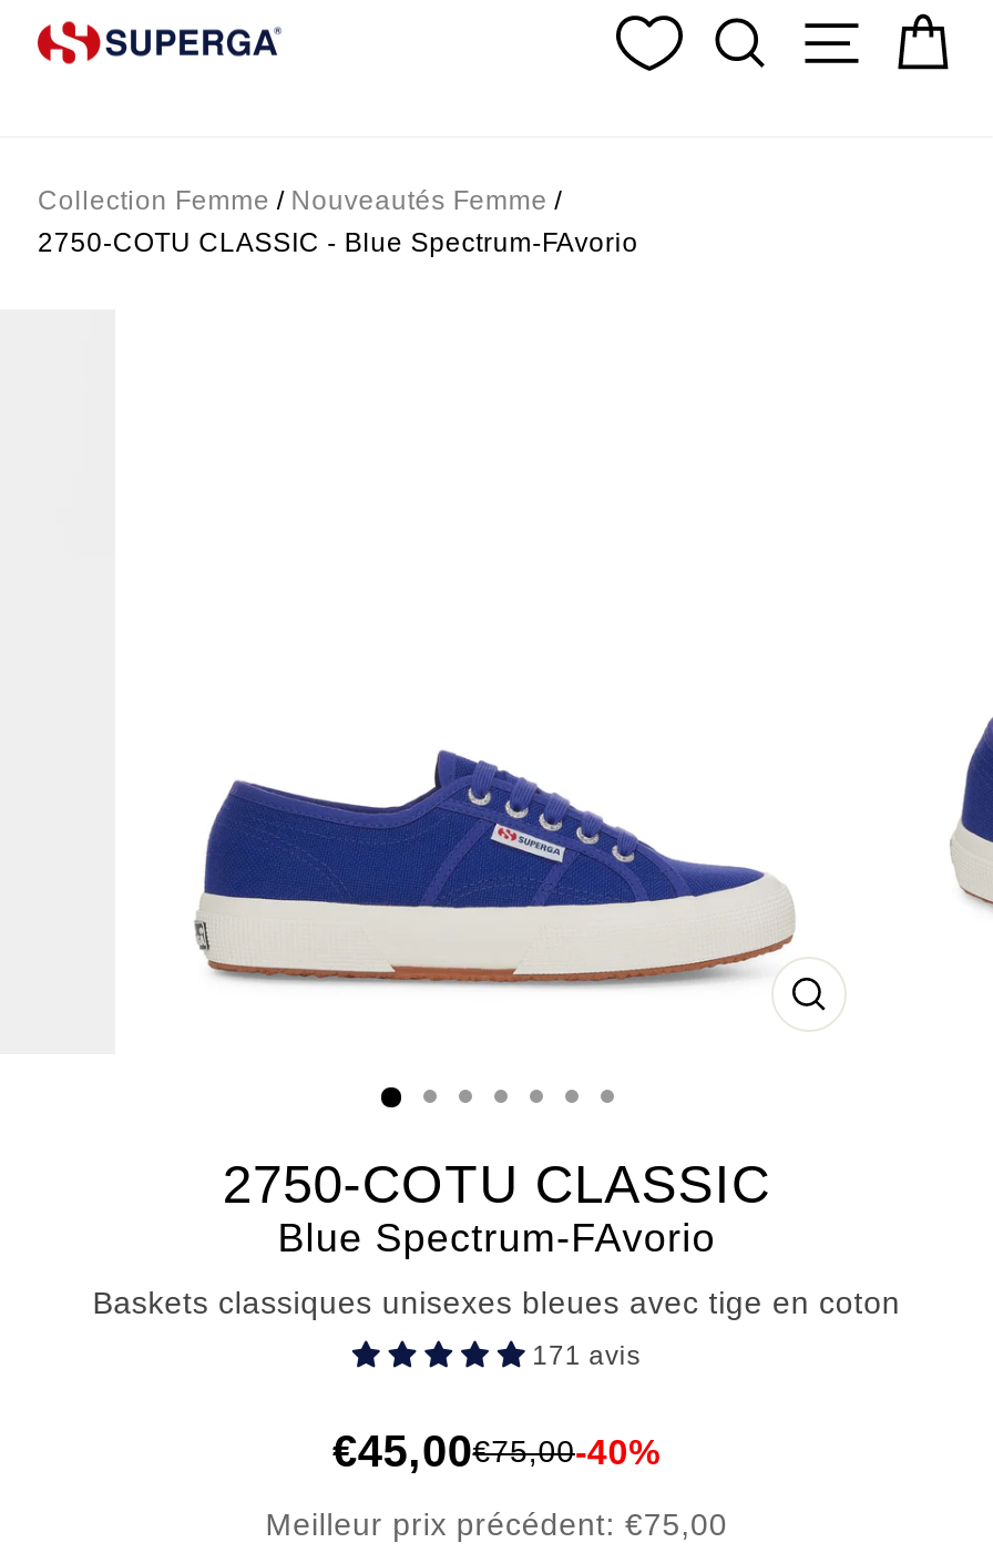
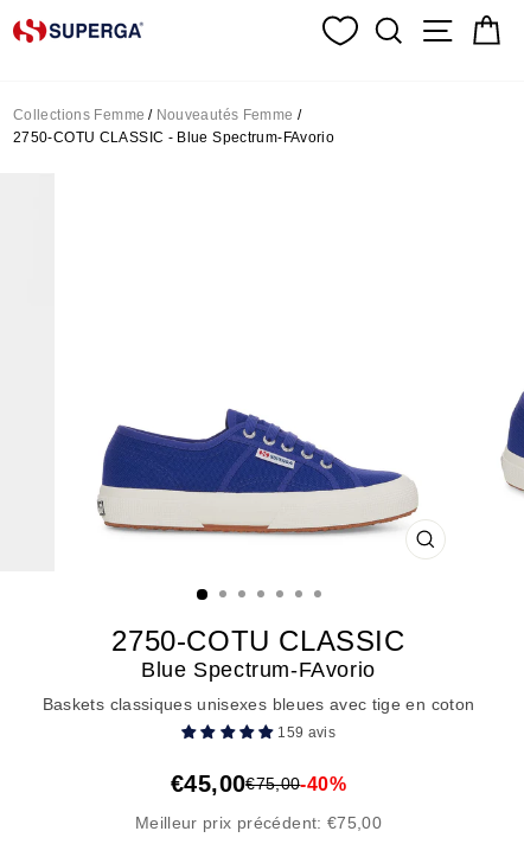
- Collection Femme / Nouveautés Femme /
+ Collections Femme / Nouveautés Femme /

- 171 avis
+ 159 avis
